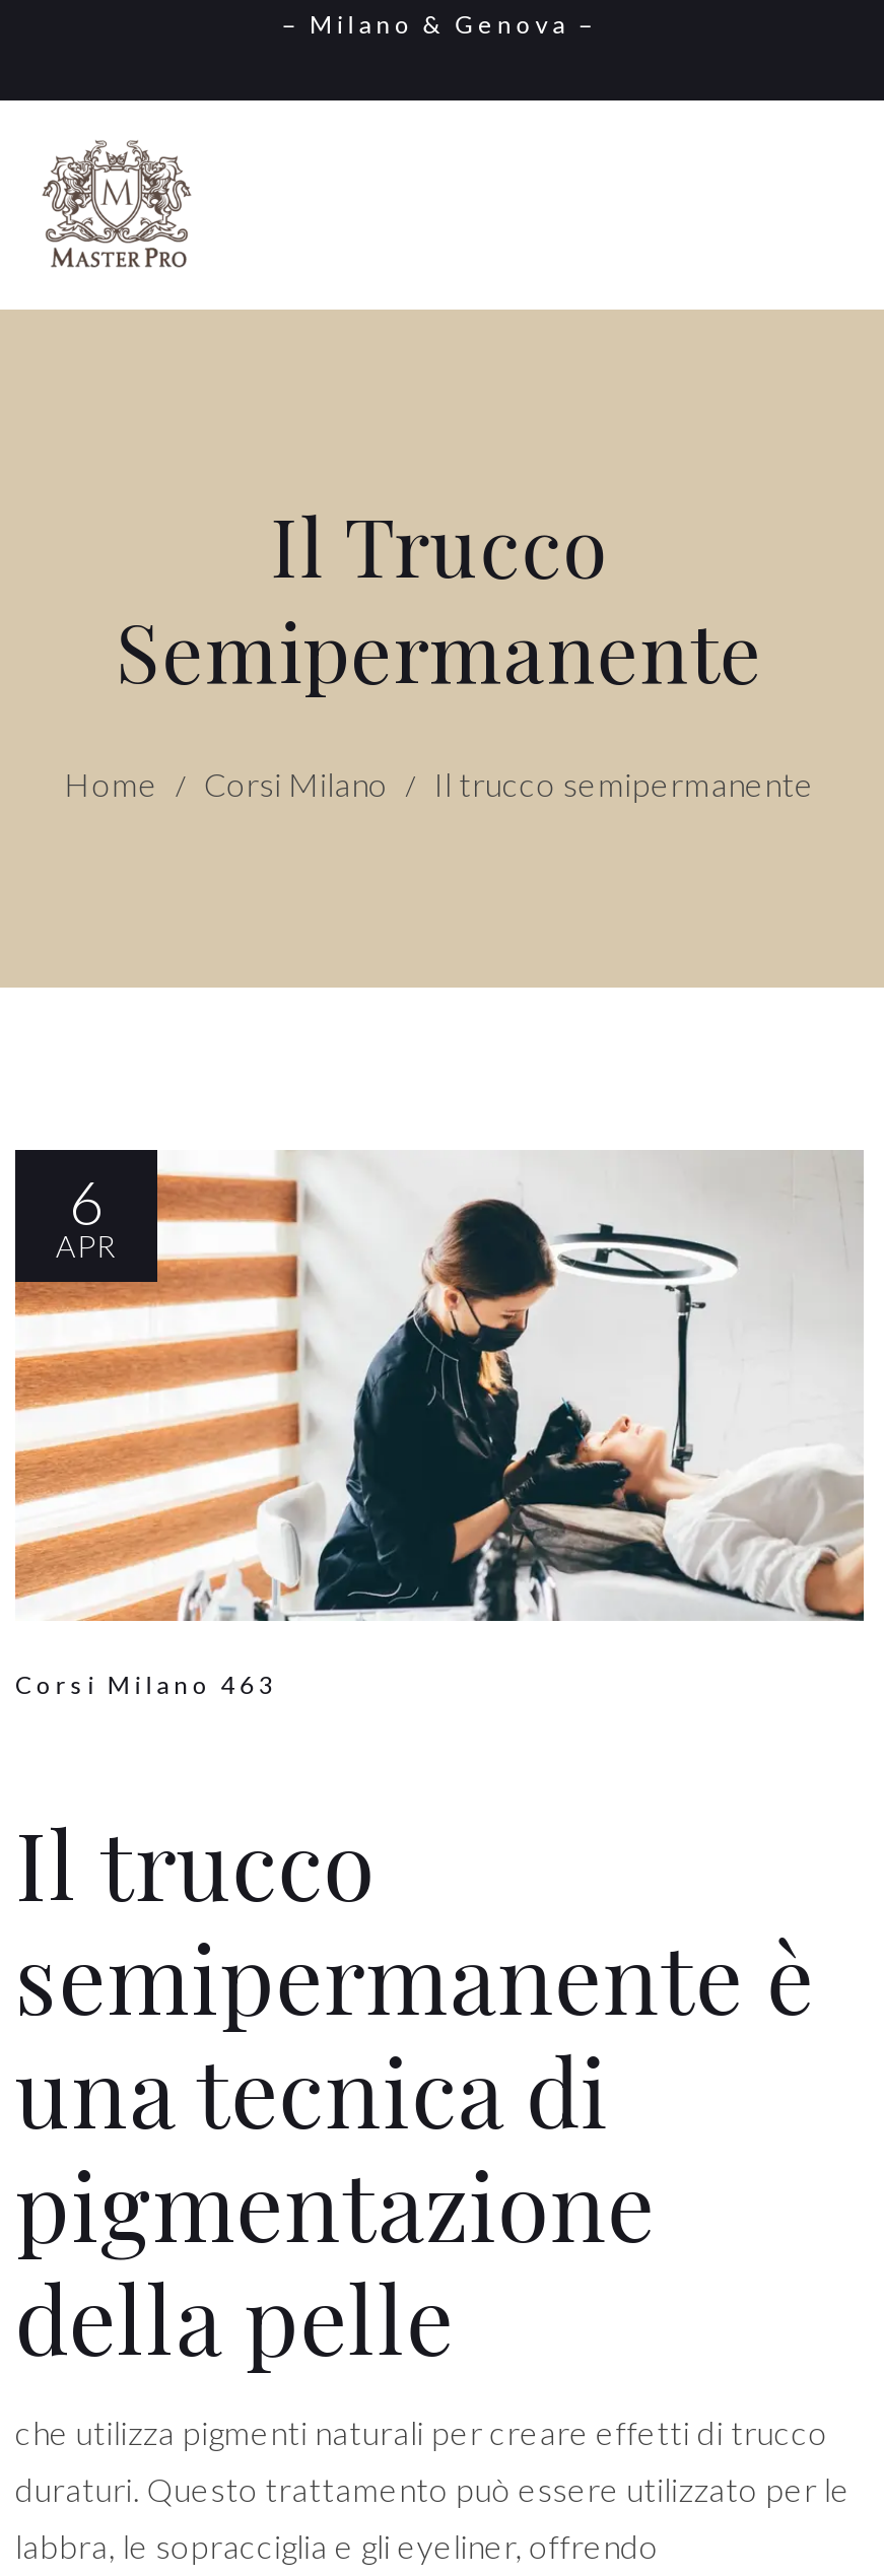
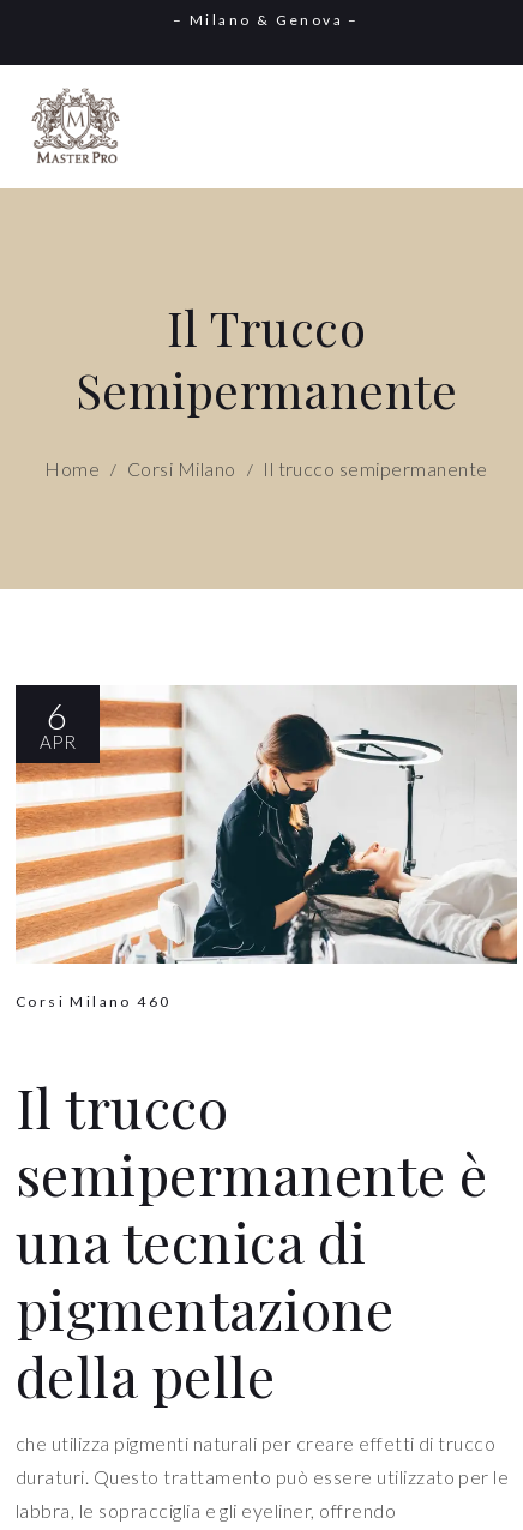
- Corsi Milano 463
+ Corsi Milano 460
